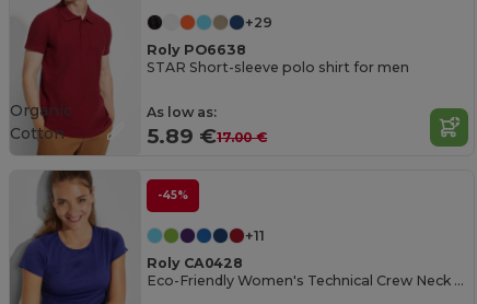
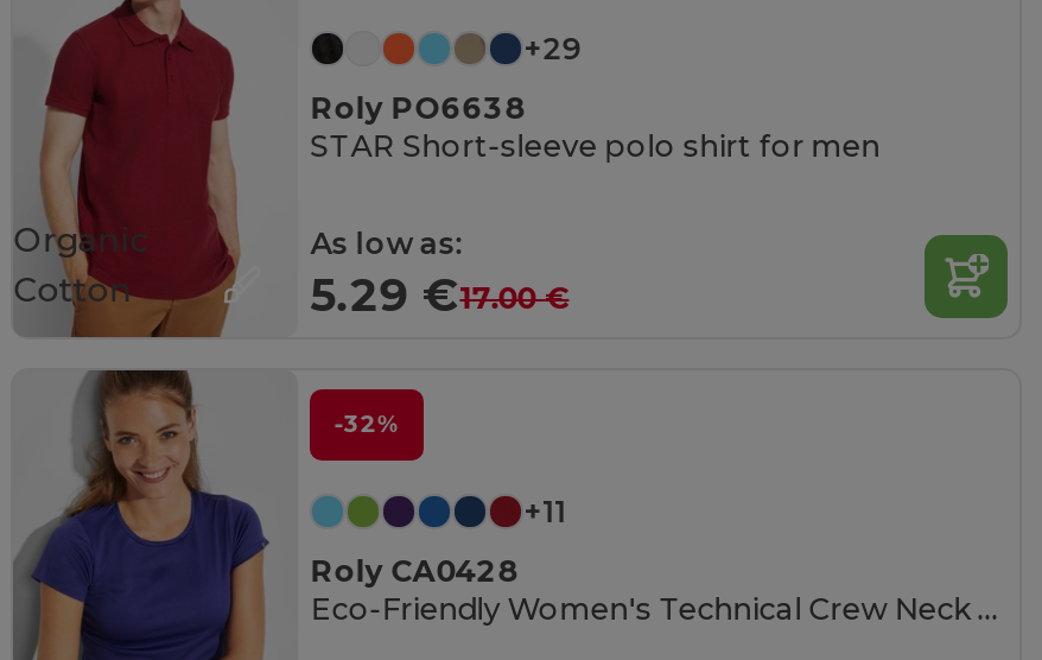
- 5.89 €17.00 €
+ 5.29 €17.00 €

- -45%
+ -32%
